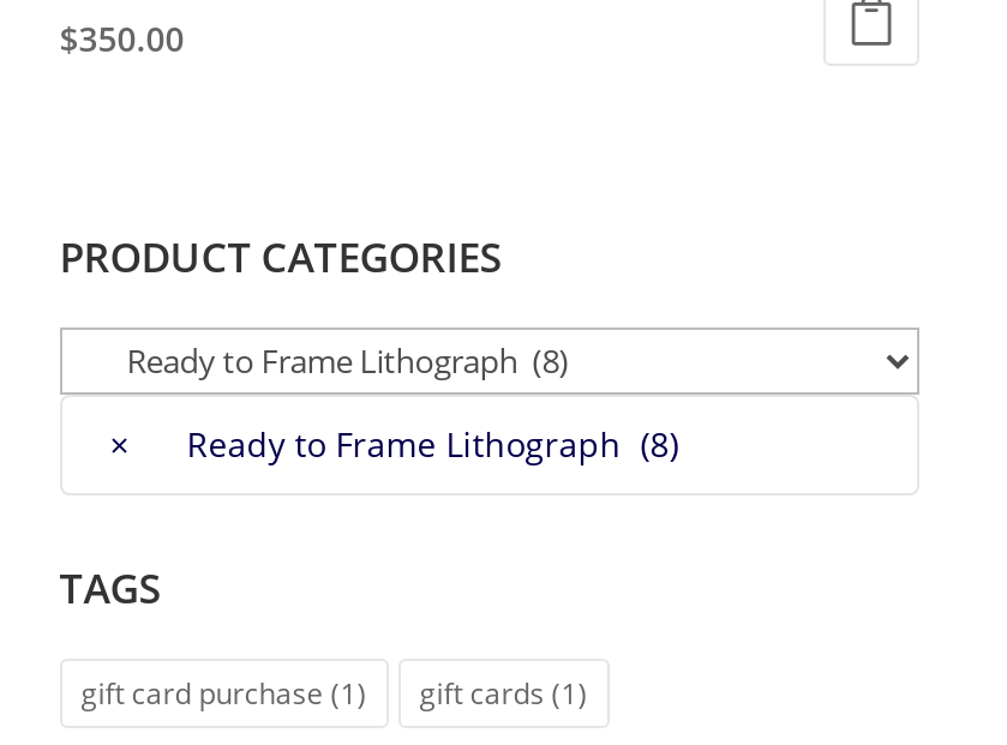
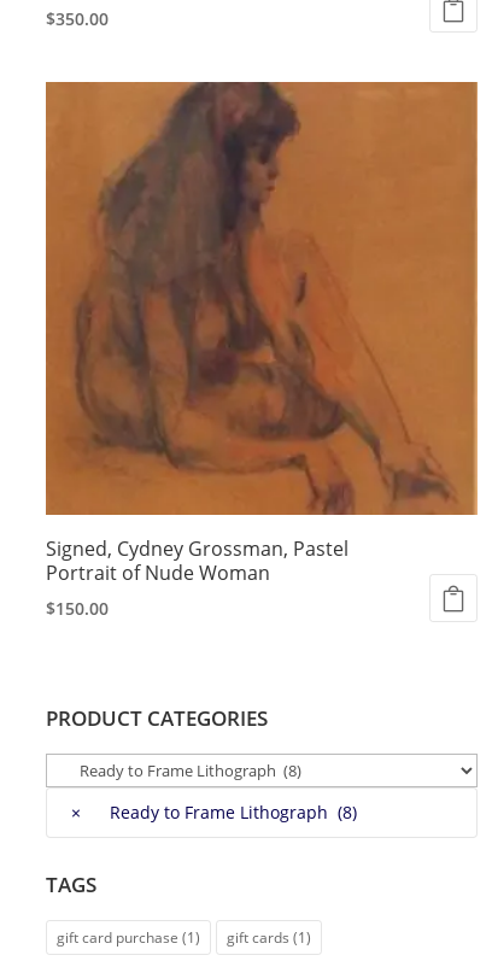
+ [image]
+ Signed, Cydney Grossman, Pastel
+ Portrait of Nude Woman
+ $150.00
